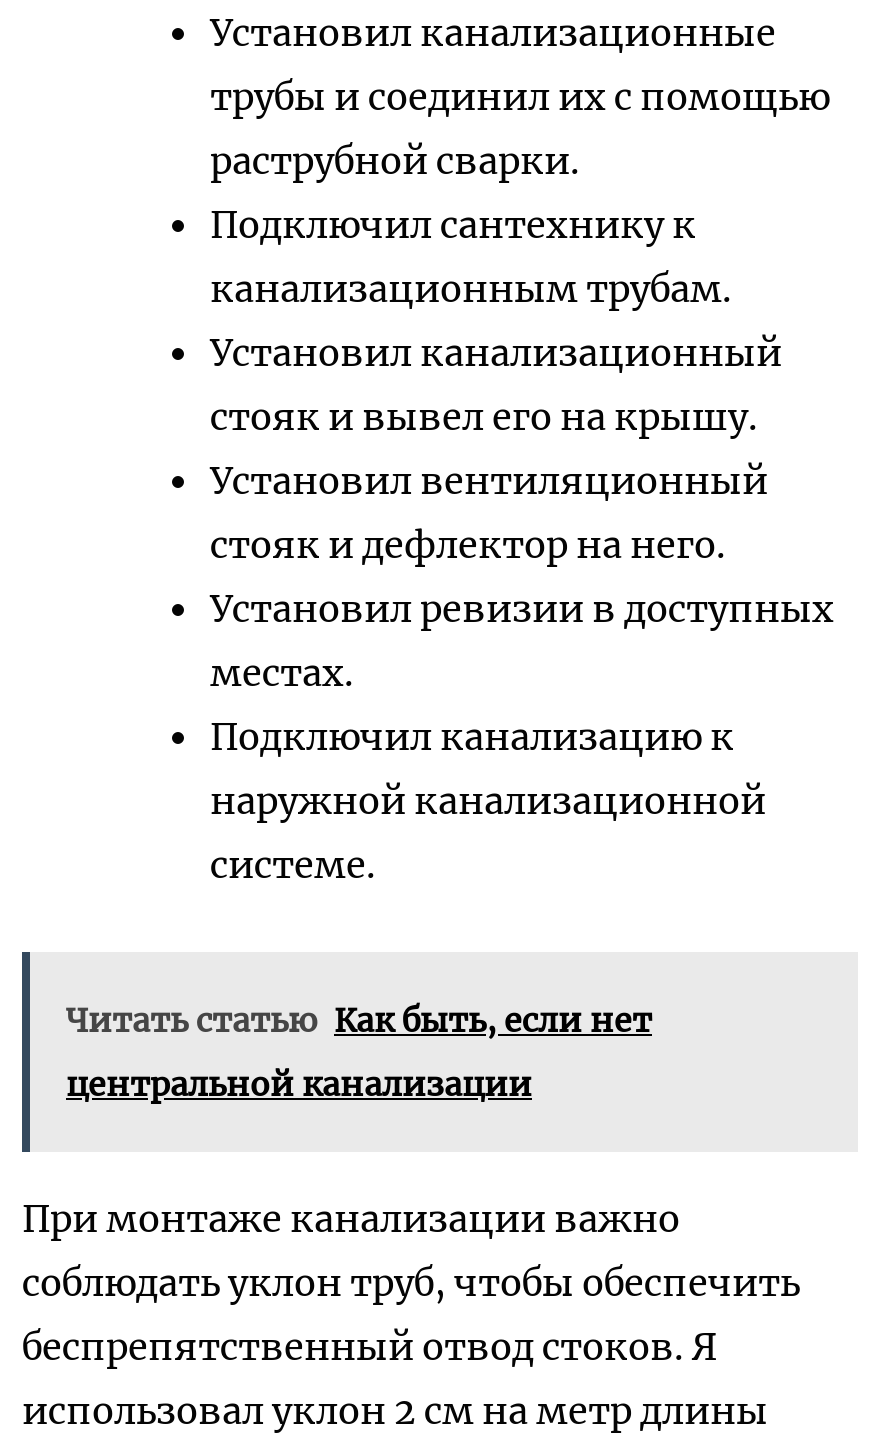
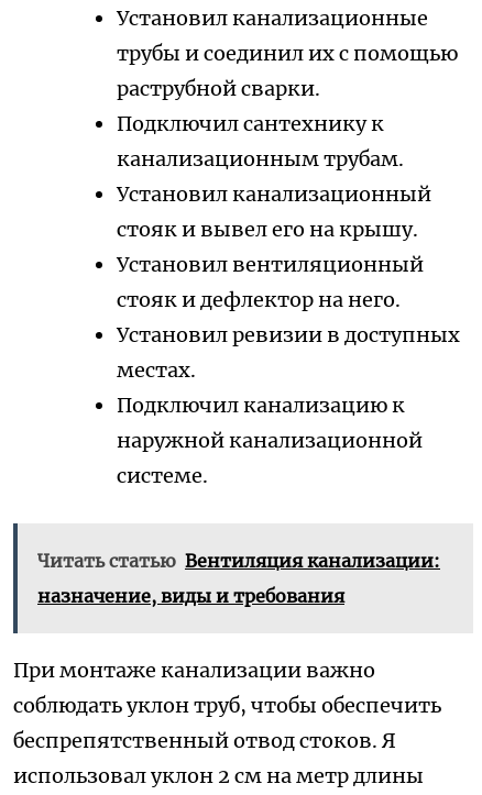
- Читать статью Как быть, если нет
+ Читать статью Вентиляция канализации:

- центральной канализации
+ назначение, виды и требования
